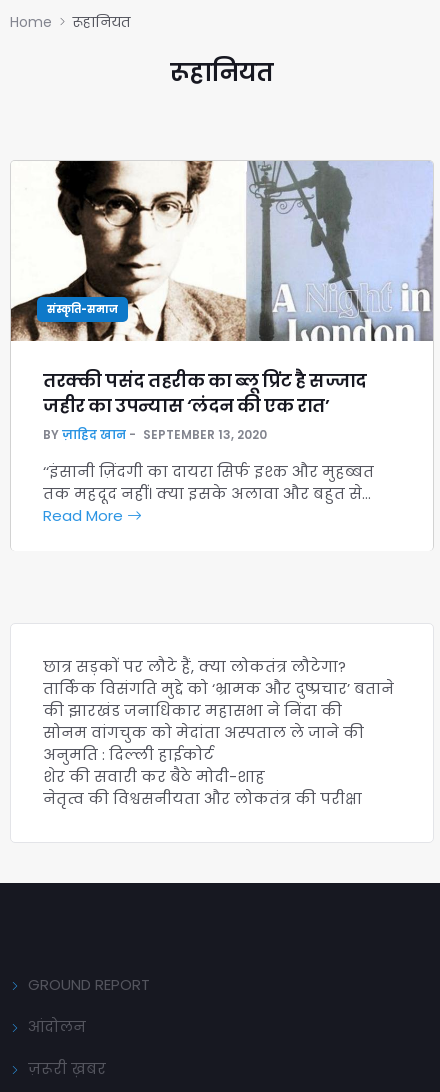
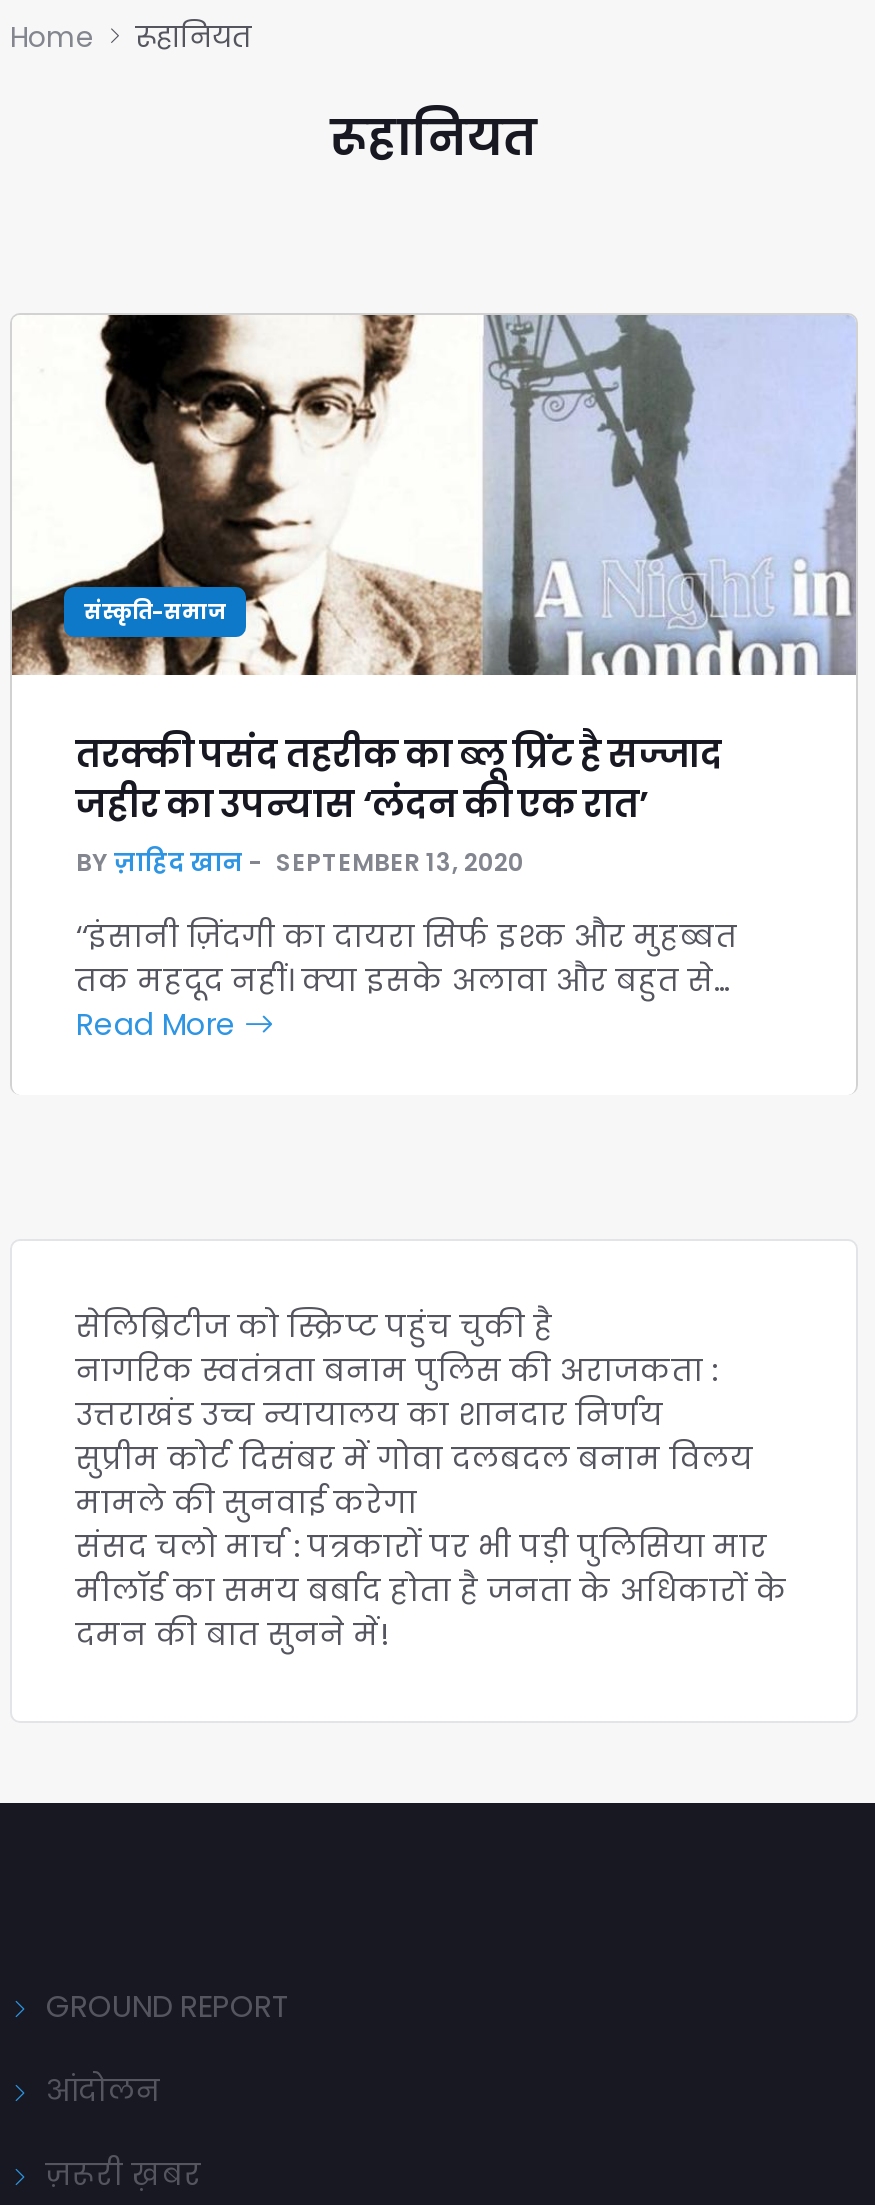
- छात्र सड़कों पर लौटे हैं, क्या लोकतंत्र लौटेगा?
- तार्किक विसंगति मुद्दे को ‘भ्रामक और दुष्प्रचार’ बताने
- की झारखंड जनाधिकार महासभा ने निंदा की
- सोनम वांगचुक को मेदांता अस्पताल ले जाने की
- अनुमति : दिल्ली हाईकोर्ट
- शेर की सवारी कर बैठे मोदी-शाह
- नेतृत्व की विश्वसनीयता और लोकतंत्र की परीक्षा
+ सेलिब्रिटीज को स्क्रिप्ट पहुंच चुकी है
+ नागरिक स्वतंत्रता बनाम पुलिस की अराजकता :
+ उत्तराखंड उच्च न्यायालय का शानदार निर्णय
+ सुप्रीम कोर्ट दिसंबर में गोवा दलबदल बनाम विलय
+ मामले की सुनवाई करेगा
+ संसद चलो मार्च : पत्रकारों पर भी पड़ी पुलिसिया मार
+ मीलॉर्ड का समय बर्बाद होता है जनता के अधिकारों के
+ दमन की बात सुनने में!
